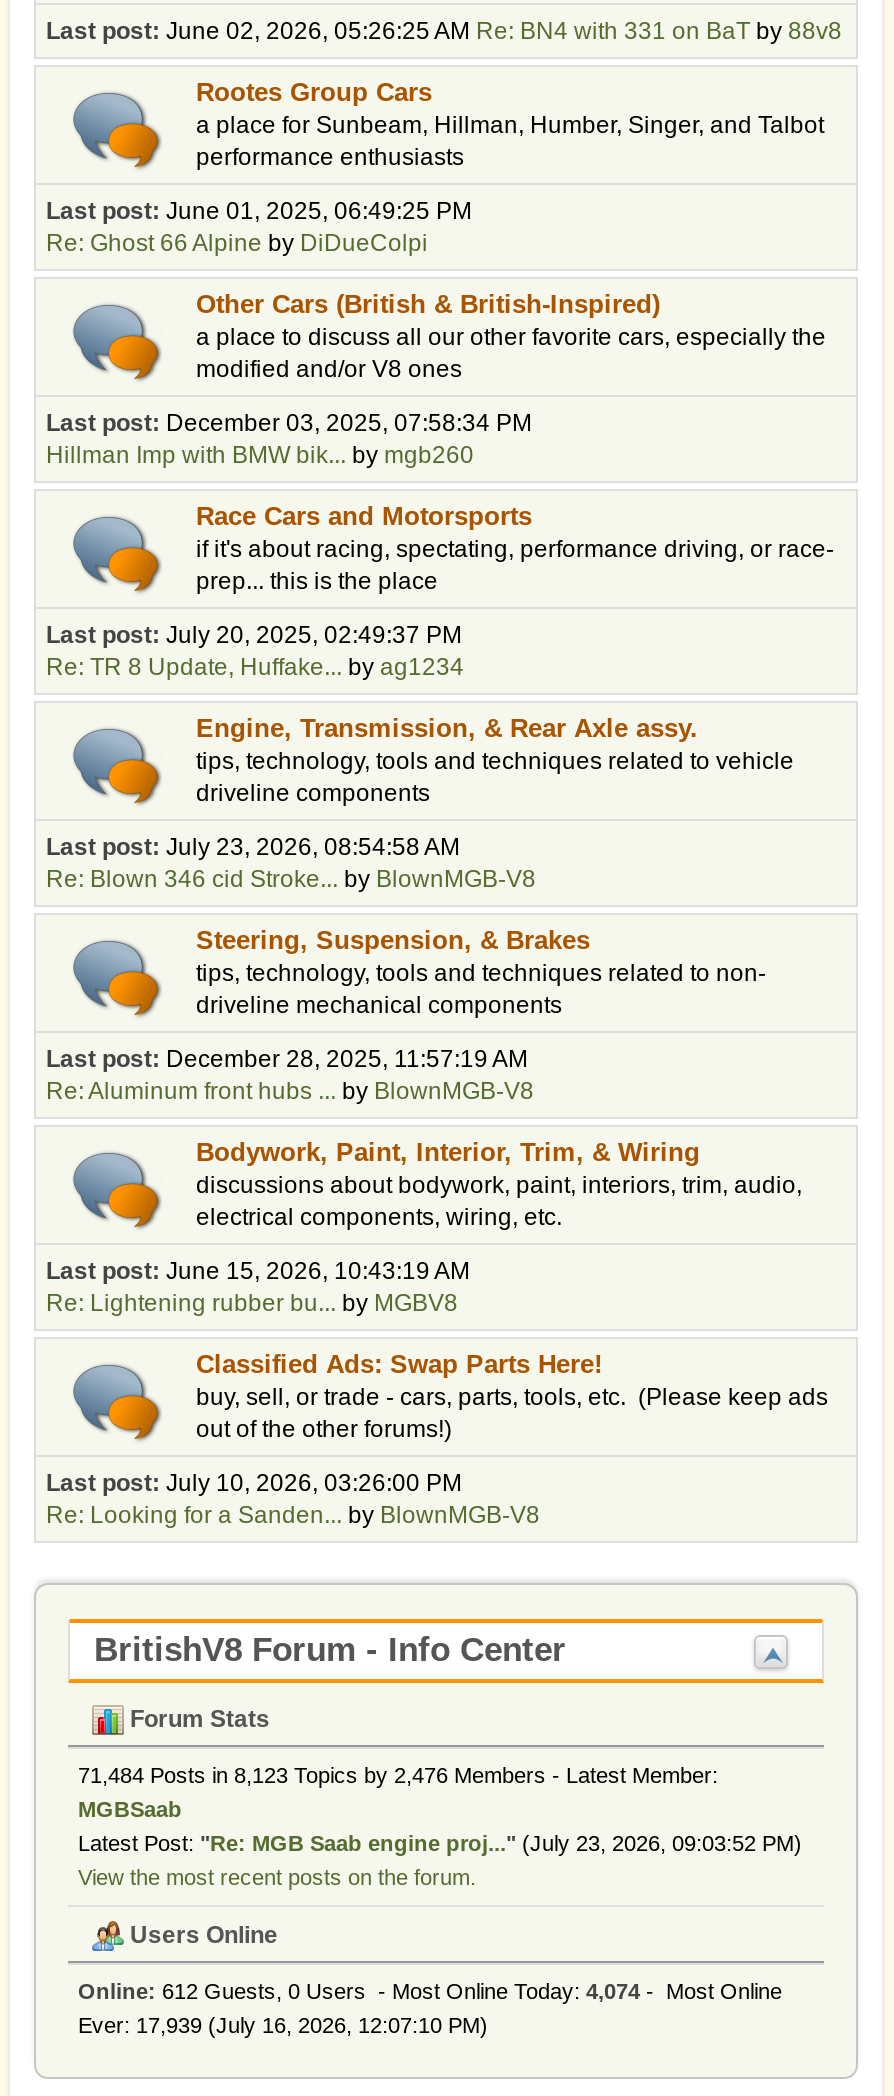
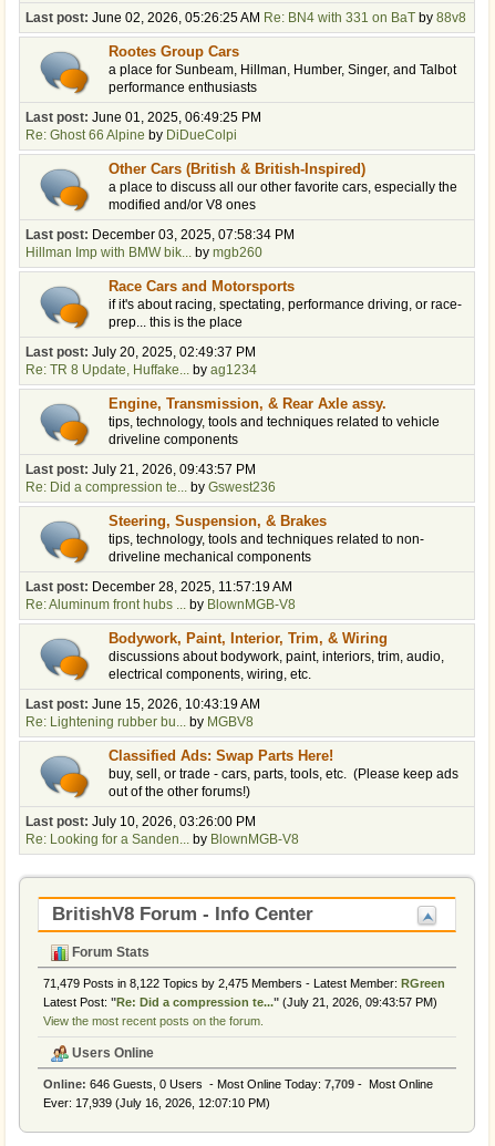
- Last post: July 23, 2026, 08:54:58 AM
+ Last post: July 21, 2026, 09:43:57 PM

- Re: Blown 346 cid Stroke... by BlownMGB-V8
+ Re: Did a compression te... by Gswest236

- 71,484 Posts in 8,123 Topics by 2,476 Members - Latest Member:
- MGBSaab
- Latest Post: "Re: MGB Saab engine proj..." (July 23, 2026, 09:03:52 PM)
+ 71,479 Posts in 8,122 Topics by 2,475 Members - Latest Member: RGreen
+ Latest Post: "Re: Did a compression te..." (July 21, 2026, 09:43:57 PM)

- Online: 612 Guests, 0 Users - Most Online Today: 4,074 - Most Online
+ Online: 646 Guests, 0 Users - Most Online Today: 7,709 - Most Online
